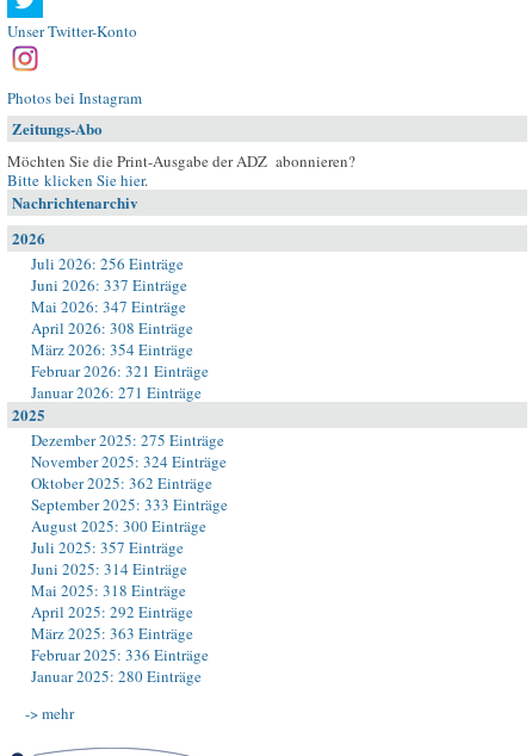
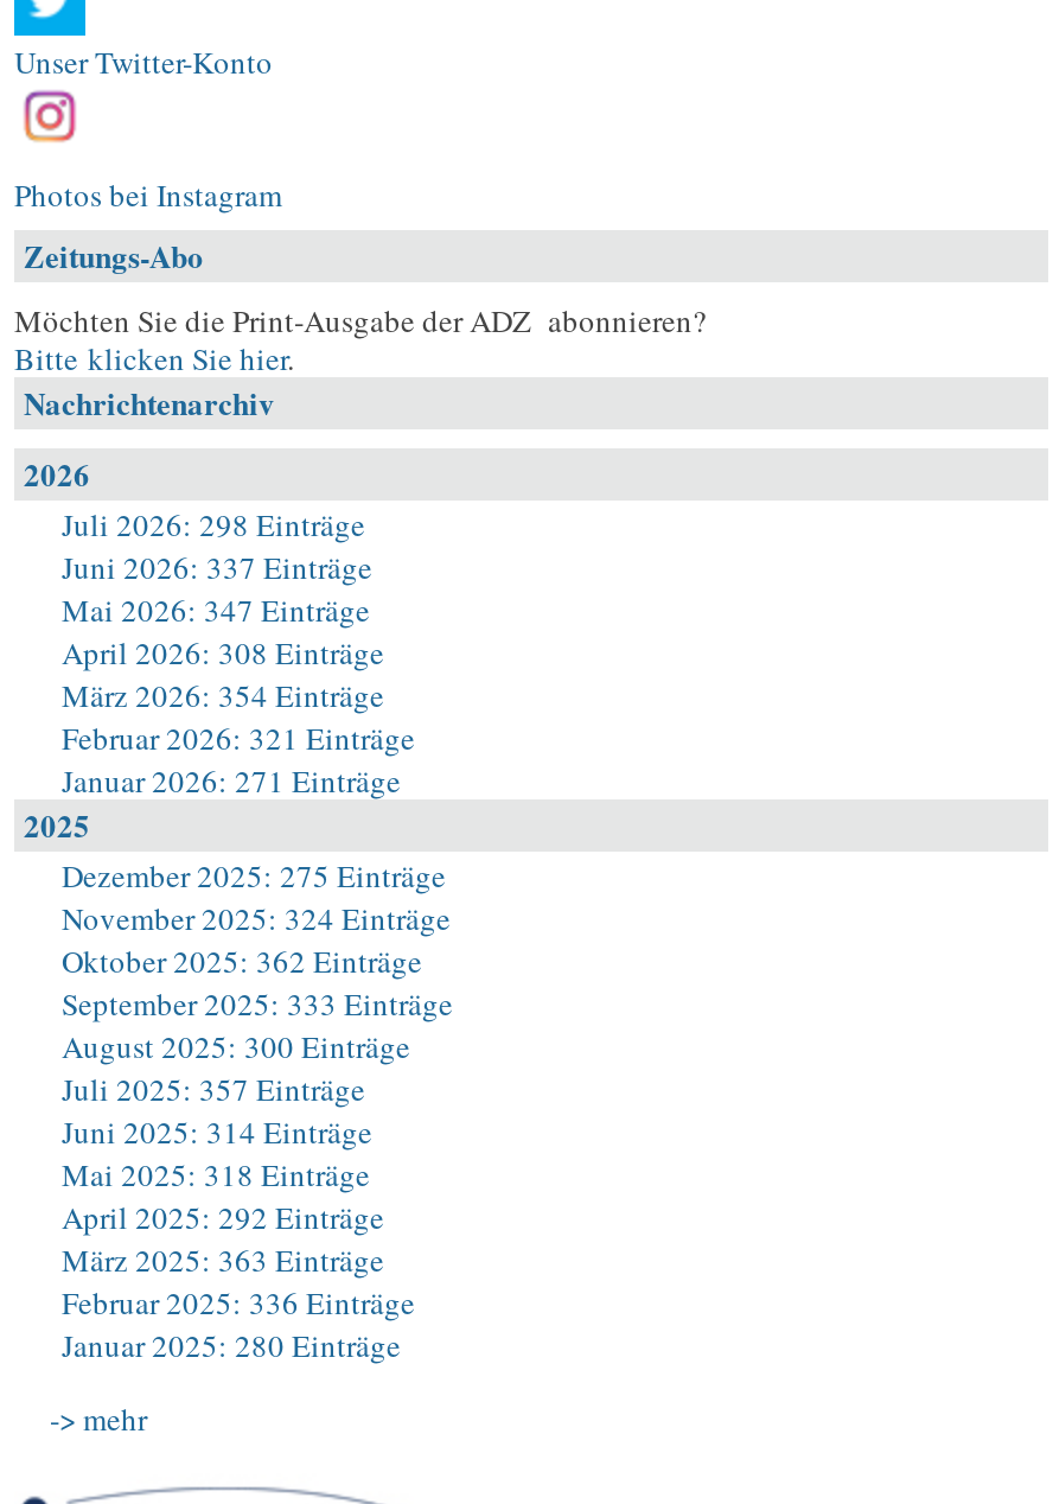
- Juli 2026: 256 Einträge
+ Juli 2026: 298 Einträge
